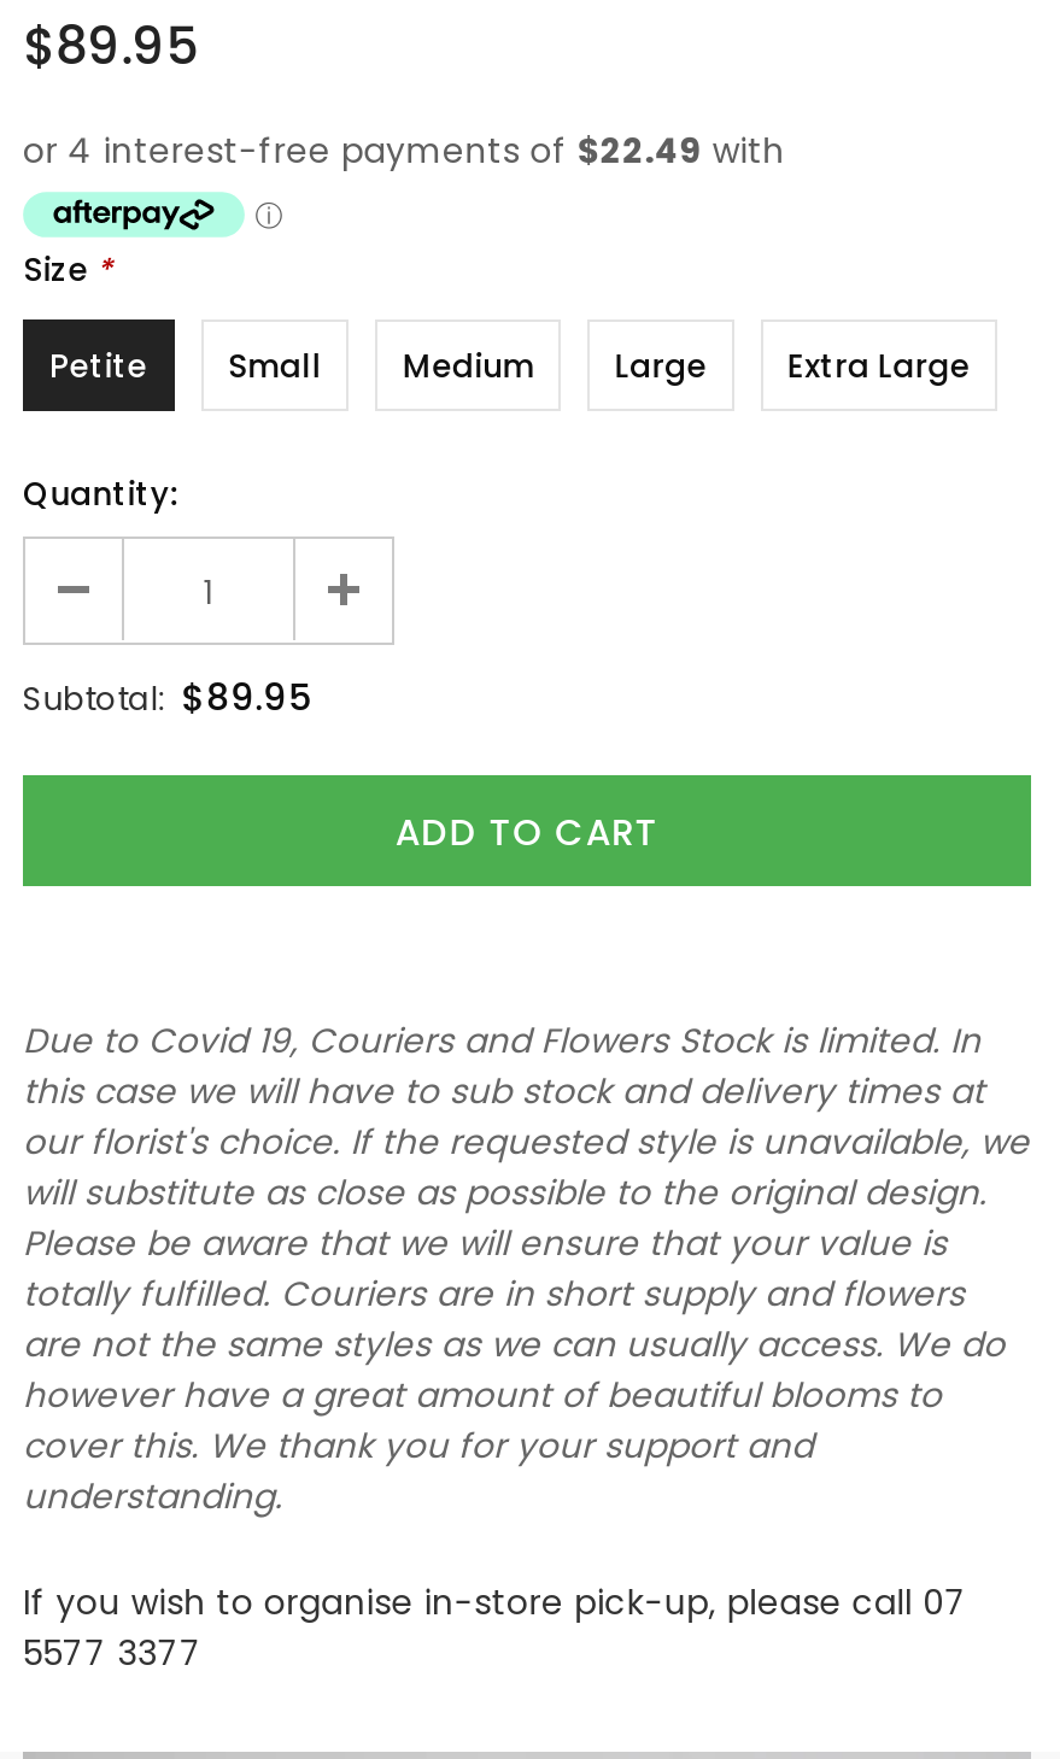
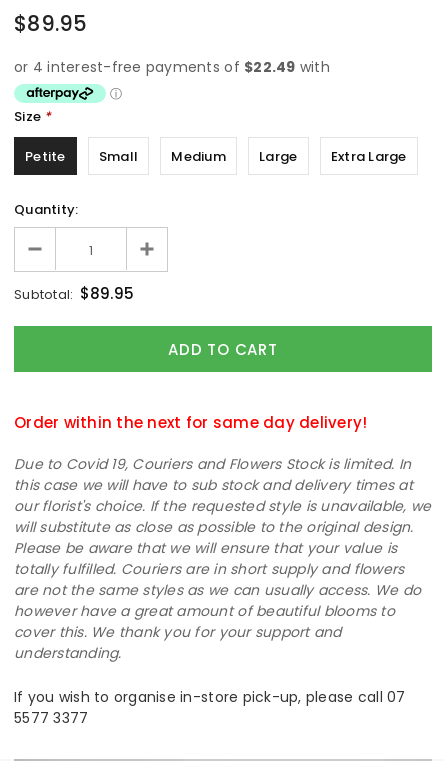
+ Order within the next for same day delivery!
